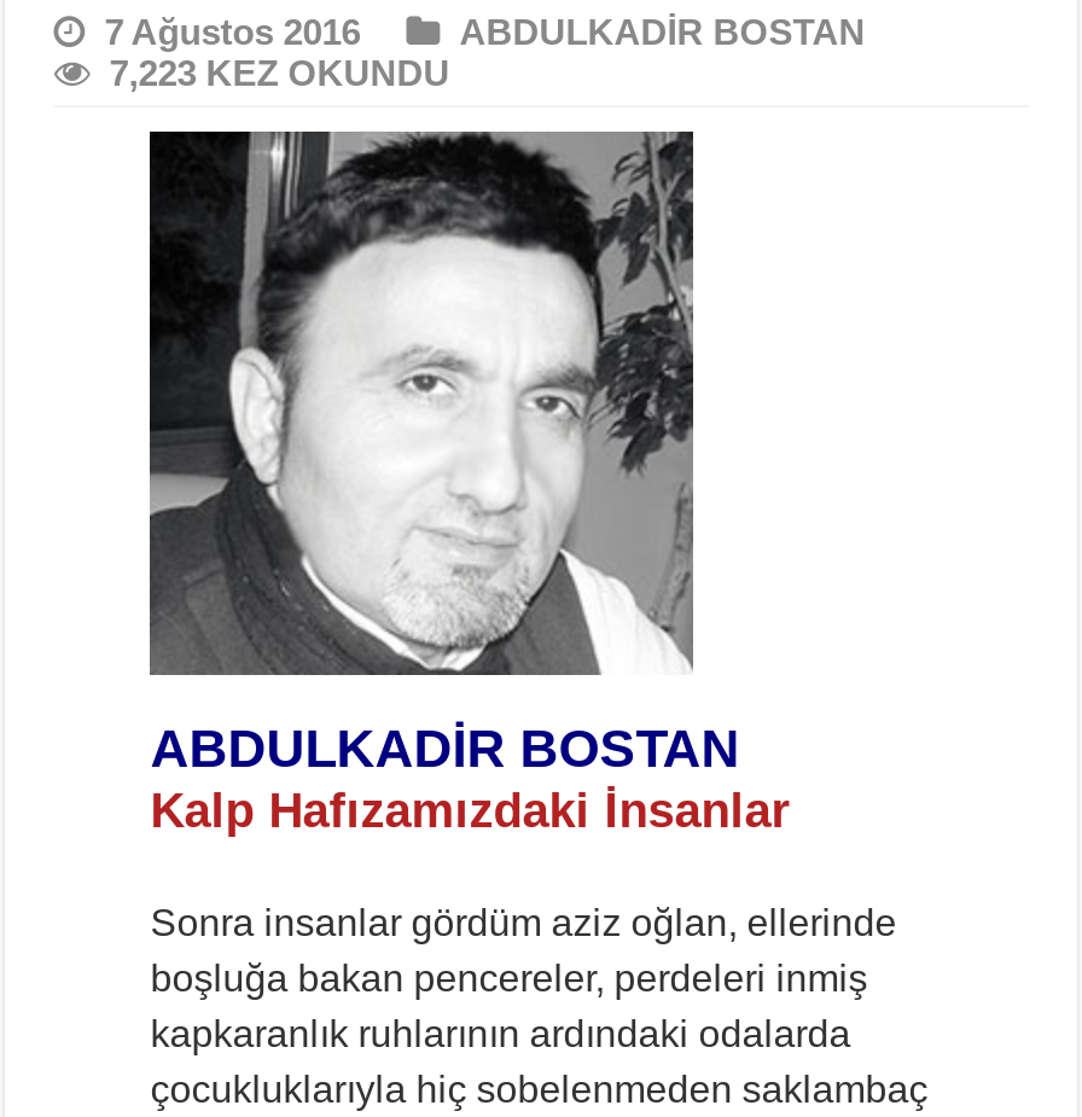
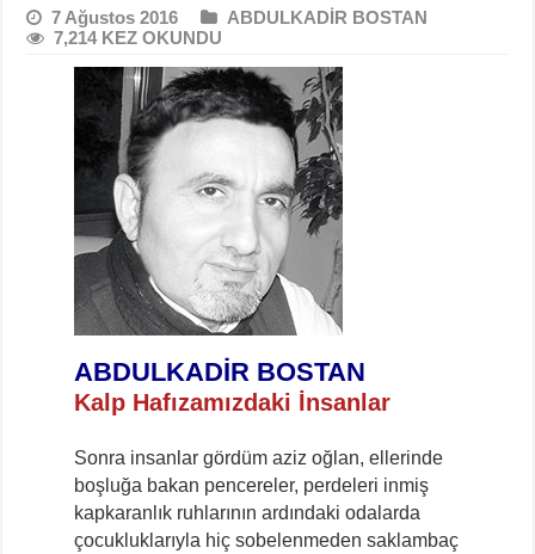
- 7,223 KEZ OKUNDU
+ 7,214 KEZ OKUNDU
